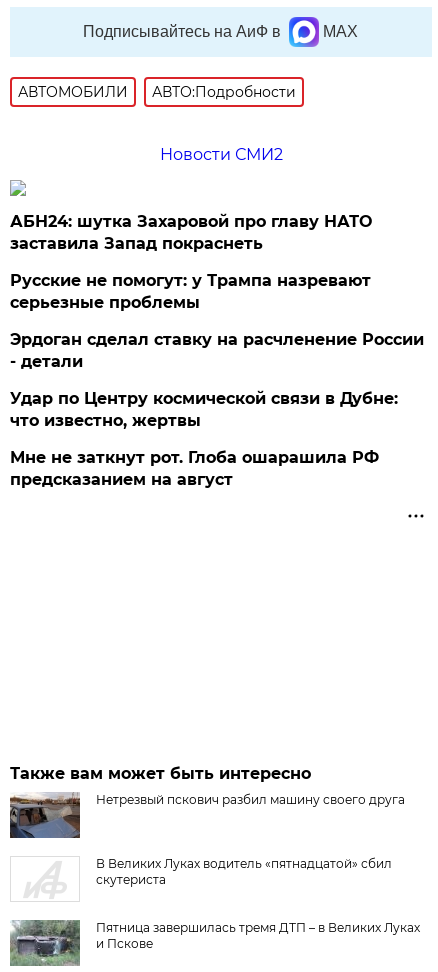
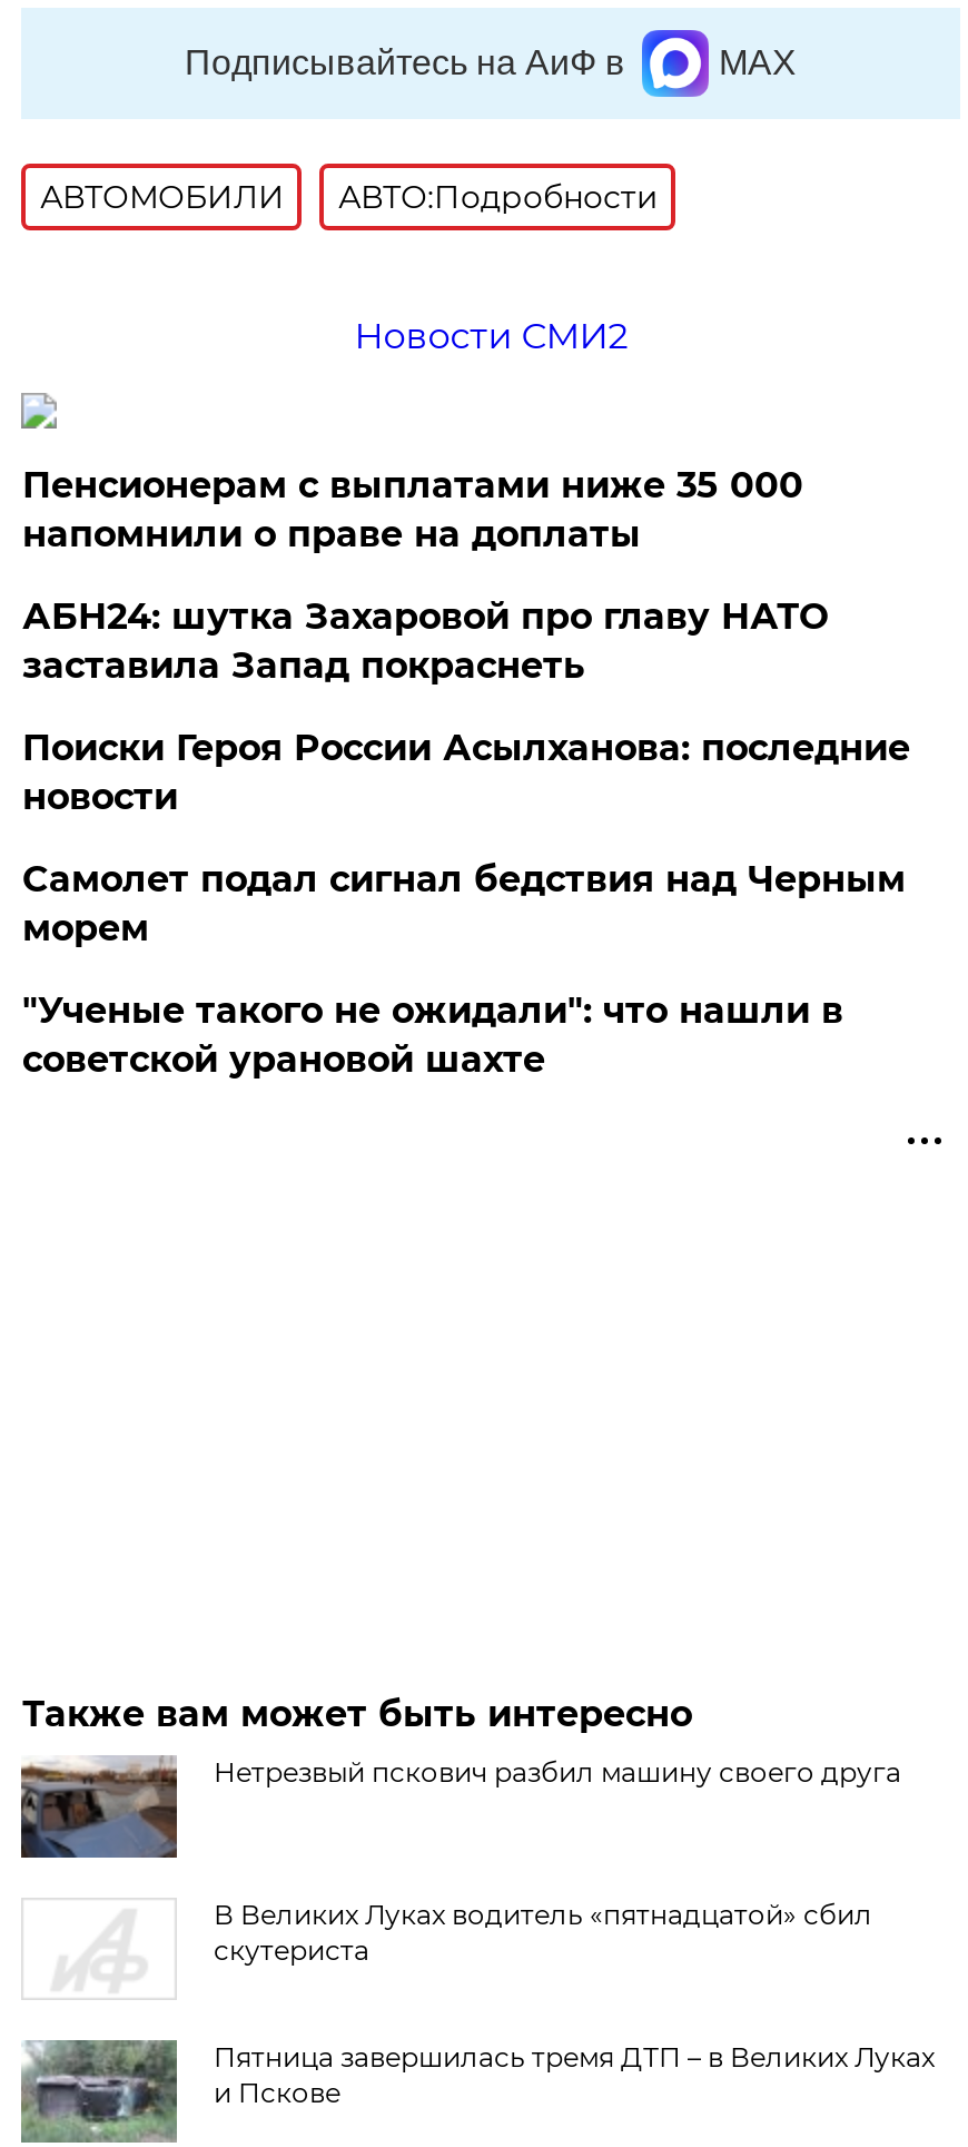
+ Пенсионерам с выплатами ниже 35 000
+ напомнили о праве на доплаты

moved down: АБН24: шутка Захаровой про главу НАТО | заставила Запад покраснеть

- Русские не помогут: у Трампа назревают
- серьезные проблемы
- Эрдоган сделал ставку на расчленение России
- - детали
- Удар по Центру космической связи в Дубне:
- что известно, жертвы
- Мне не заткнут рот. Глоба ошарашила РФ
- предсказанием на август
+ Поиски Героя России Асылханова: последние
+ новости
+ Самолет подал сигнал бедствия над Черным
+ морем
+ "Ученые такого не ожидали": что нашли в
+ советской урановой шахте
